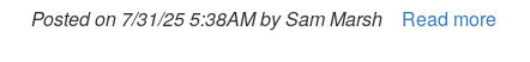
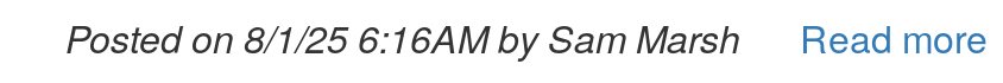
- Posted on 7/31/25 5:38AM by Sam Marsh
+ Posted on 8/1/25 6:16AM by Sam Marsh
